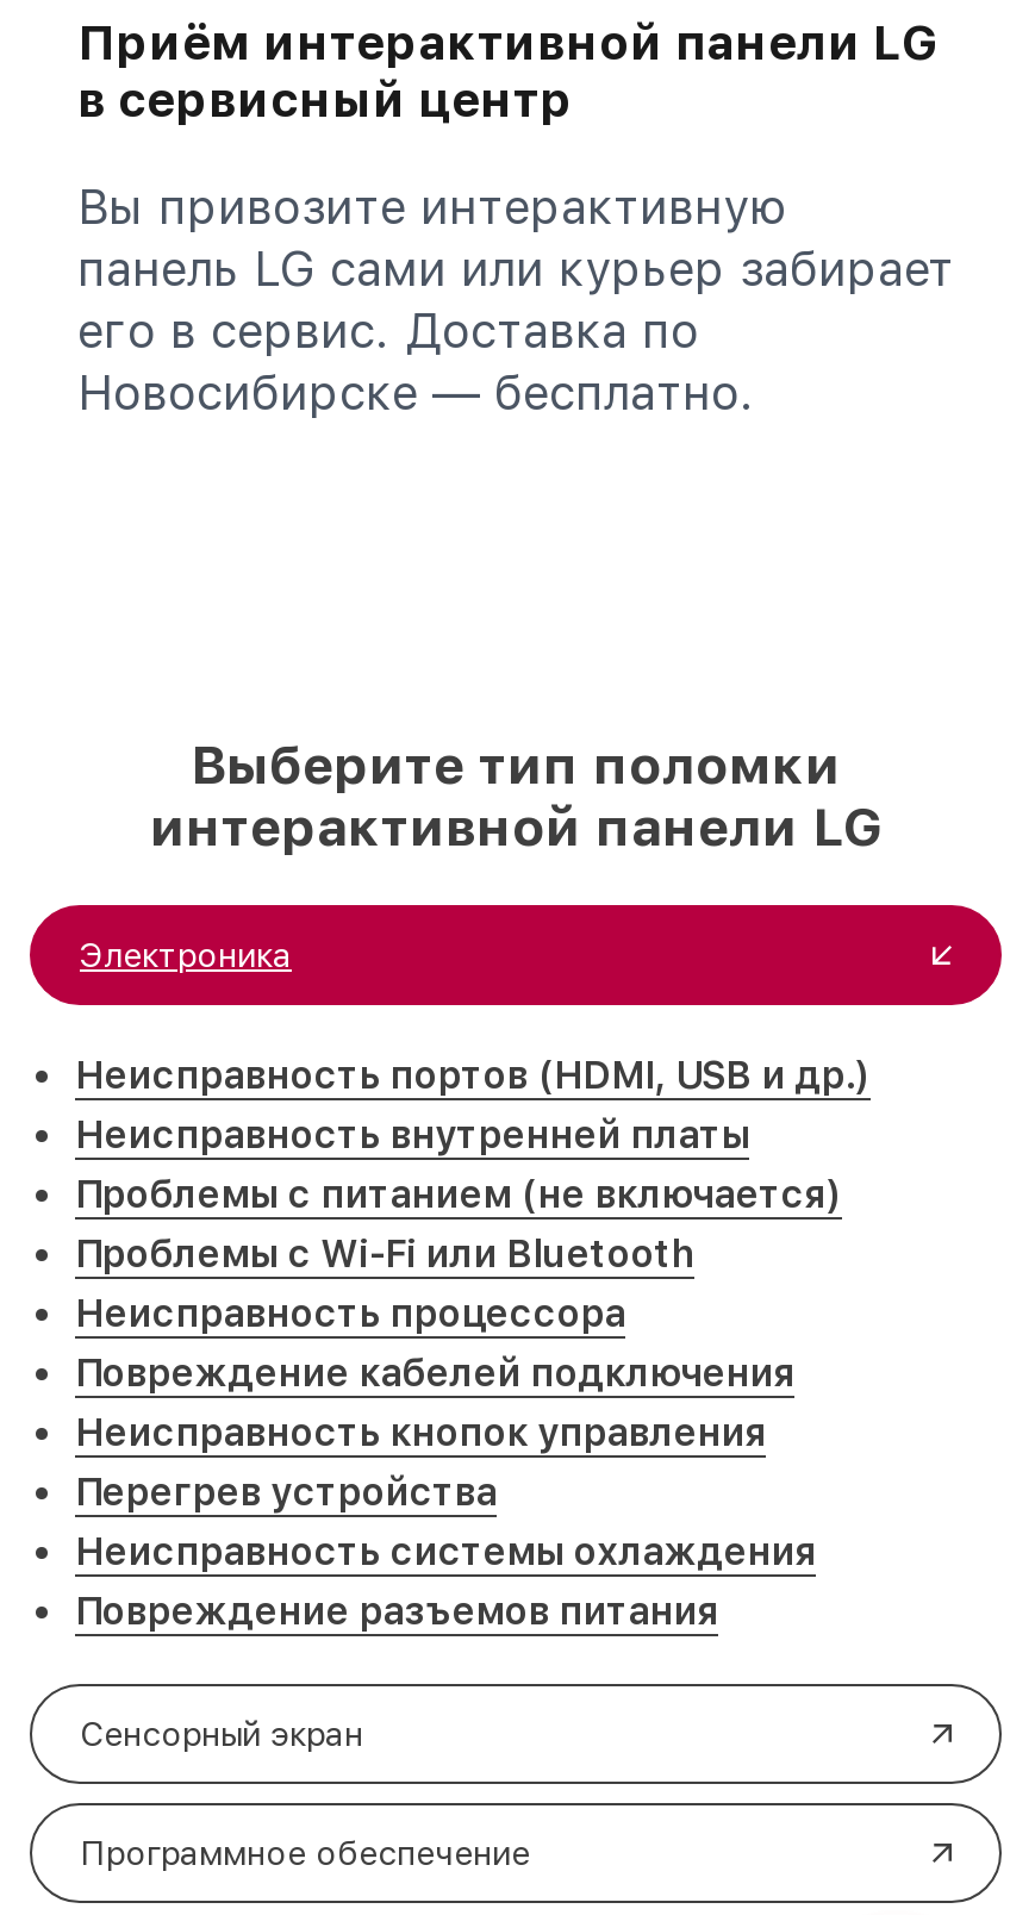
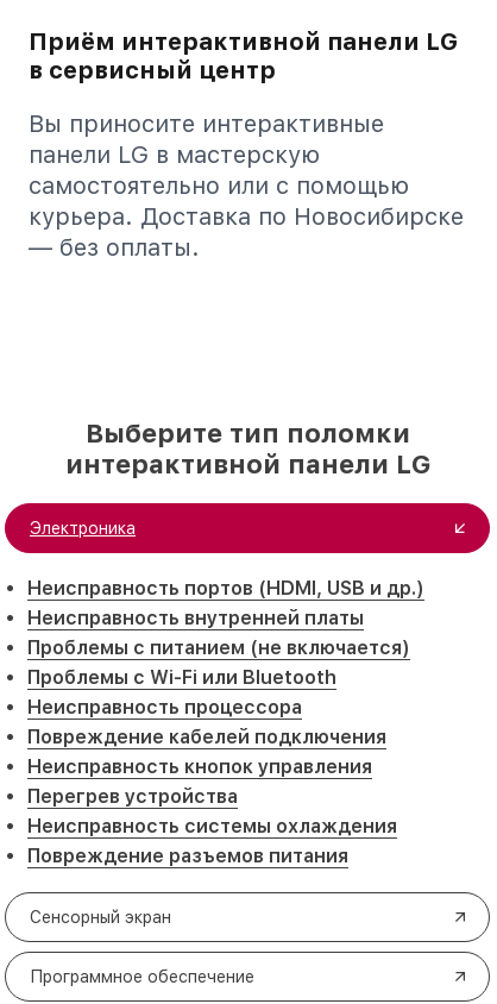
- Вы привозите интерактивную
- панель LG сами или курьер забирает
- его в сервис. Доставка по
- Новосибирске — бесплатно.
+ Вы приносите интерактивные
+ панели LG в мастерскую
+ самостоятельно или с помощью
+ курьера. Доставка по Новосибирске
+ — без оплаты.
